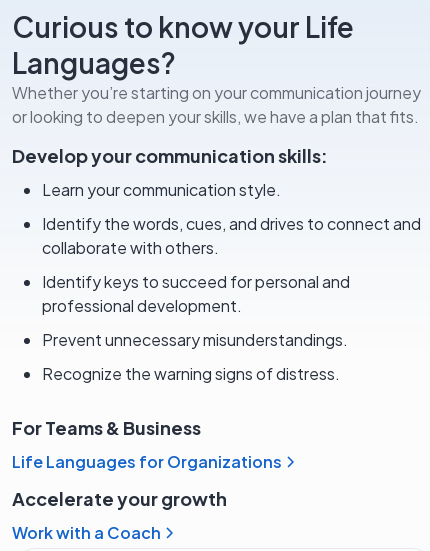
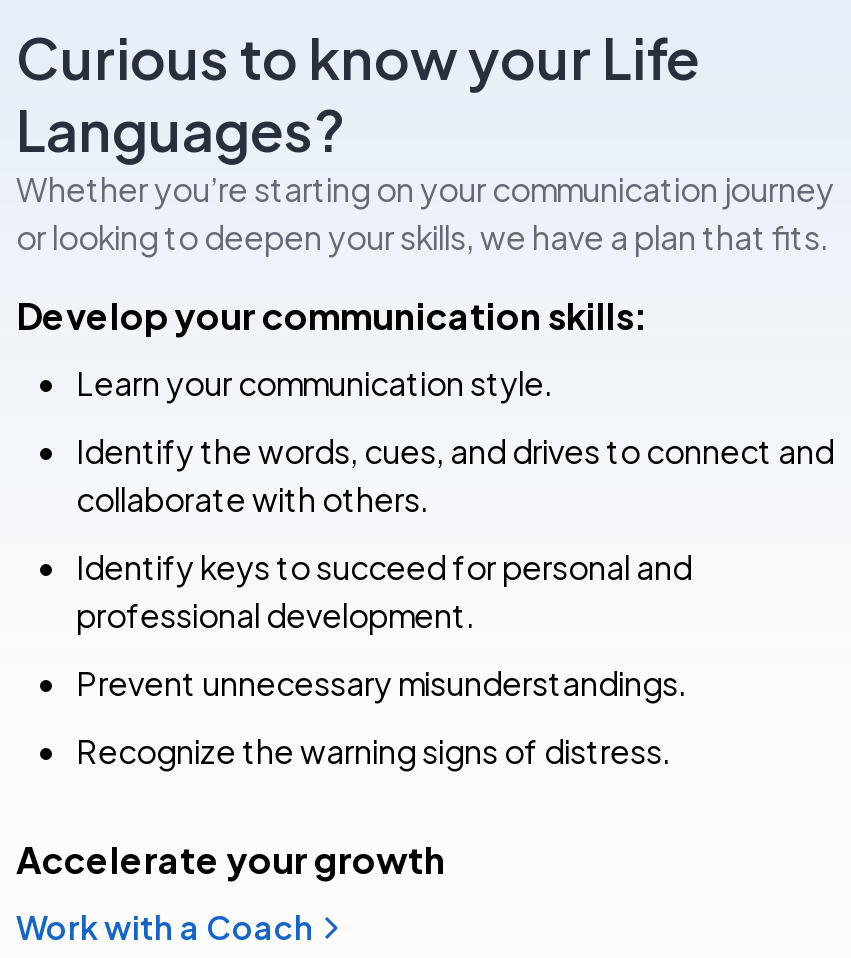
- For Teams & Business
- Life Languages for Organizations
